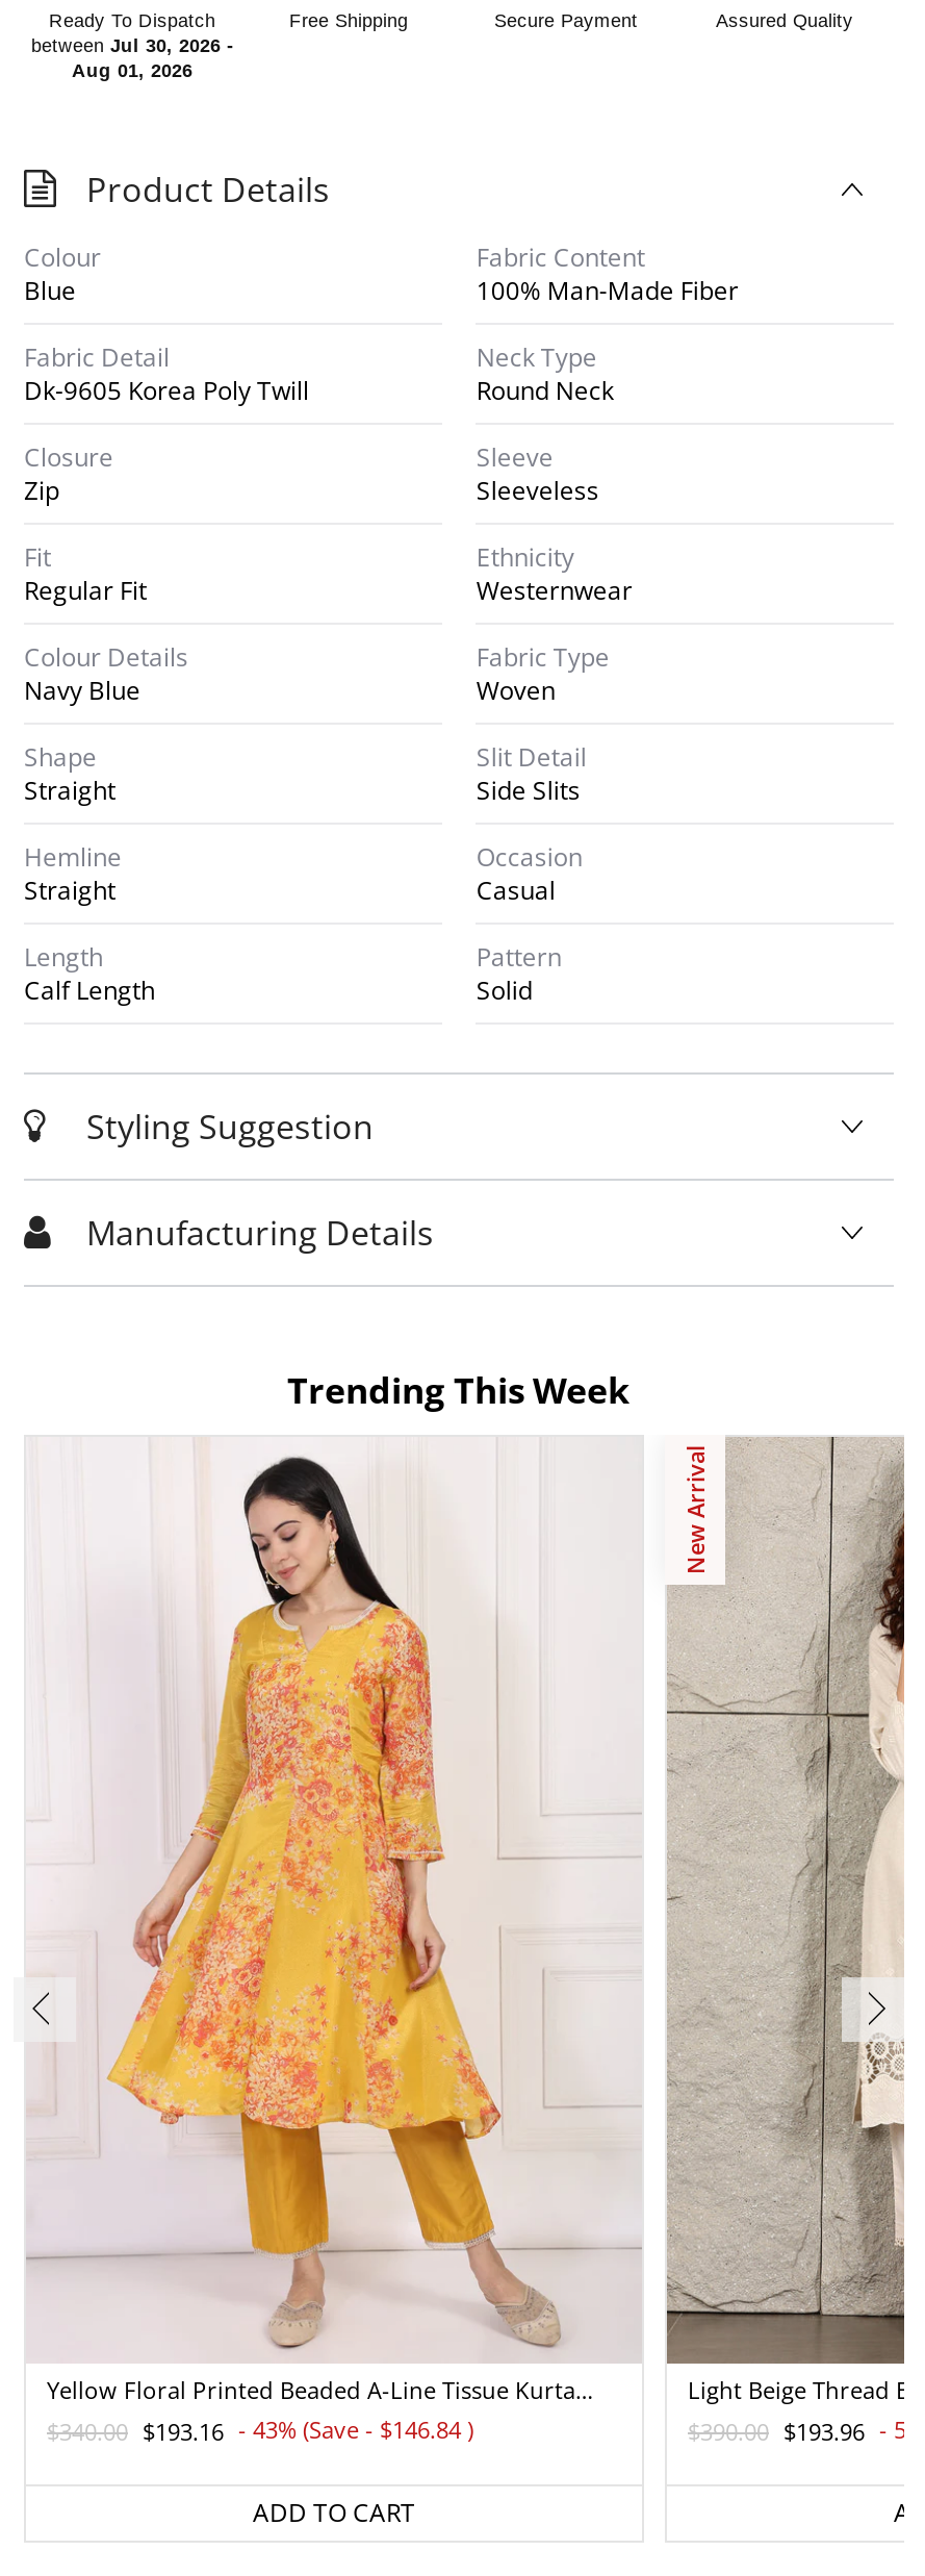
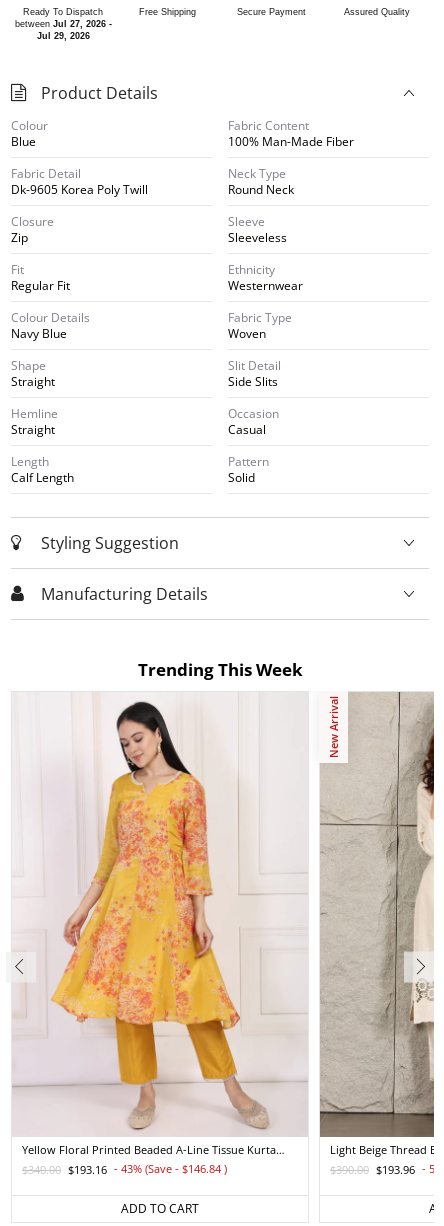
- between Jul 30, 2026 -
- Aug 01, 2026
+ between Jul 27, 2026 -
+ Jul 29, 2026
